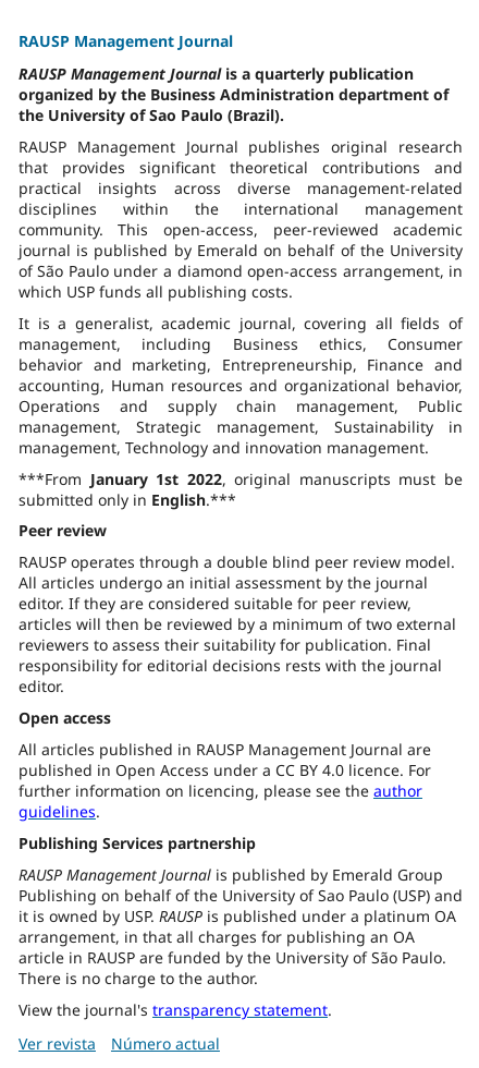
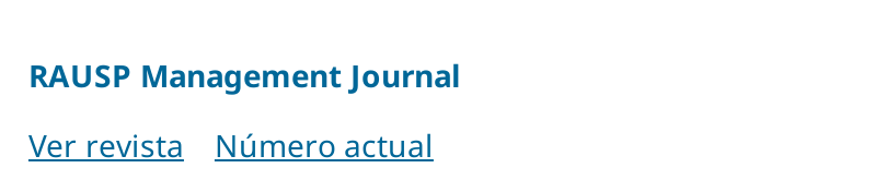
- RAUSP Management Journal is a quarterly publication
- organized by the Business Administration department of
- the University of Sao Paulo (Brazil).
- RAUSP Management Journal publishes original research
- that provides significant theoretical contributions and
- practical insights across diverse management-related
- disciplines within the international management
- community. This open-access, peer-reviewed academic
- journal is published by Emerald on behalf of the University
- of São Paulo under a diamond open-access arrangement, in
- which USP funds all publishing costs.
- It is a generalist, academic journal, covering all fields of
- management, including Business ethics, Consumer
- behavior and marketing, Entrepreneurship, Finance and
- accounting, Human resources and organizational behavior,
- Operations and supply chain management, Public
- management, Strategic management, Sustainability in
- management, Technology and innovation management.
- ***From January 1st 2022, original manuscripts must be
- submitted only in English.***
- Peer review
- RAUSP operates through a double blind peer review model.
- All articles undergo an initial assessment by the journal
- editor. If they are considered suitable for peer review,
- articles will then be reviewed by a minimum of two external
- reviewers to assess their suitability for publication. Final
- responsibility for editorial decisions rests with the journal
- editor.
- Open access
- All articles published in RAUSP Management Journal are
- published in Open Access under a CC BY 4.0 licence. For
- further information on licencing, please see the author
- guidelines.
- Publishing Services partnership
- RAUSP Management Journal is published by Emerald Group
- Publishing on behalf of the University of Sao Paulo (USP) and
- it is owned by USP. RAUSP is published under a platinum OA
- arrangement, in that all charges for publishing an OA
- article in RAUSP are funded by the University of São Paulo.
- There is no charge to the author.
- View the journal's transparency statement.
